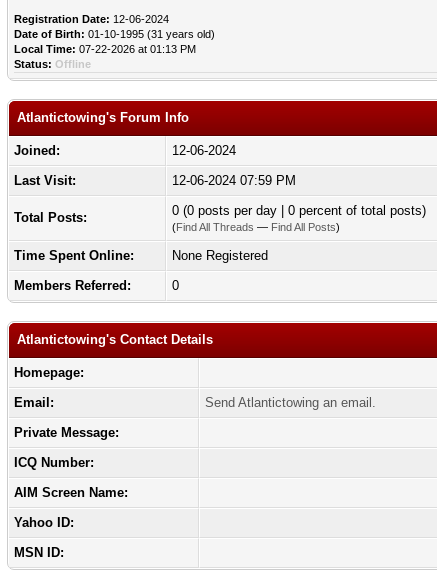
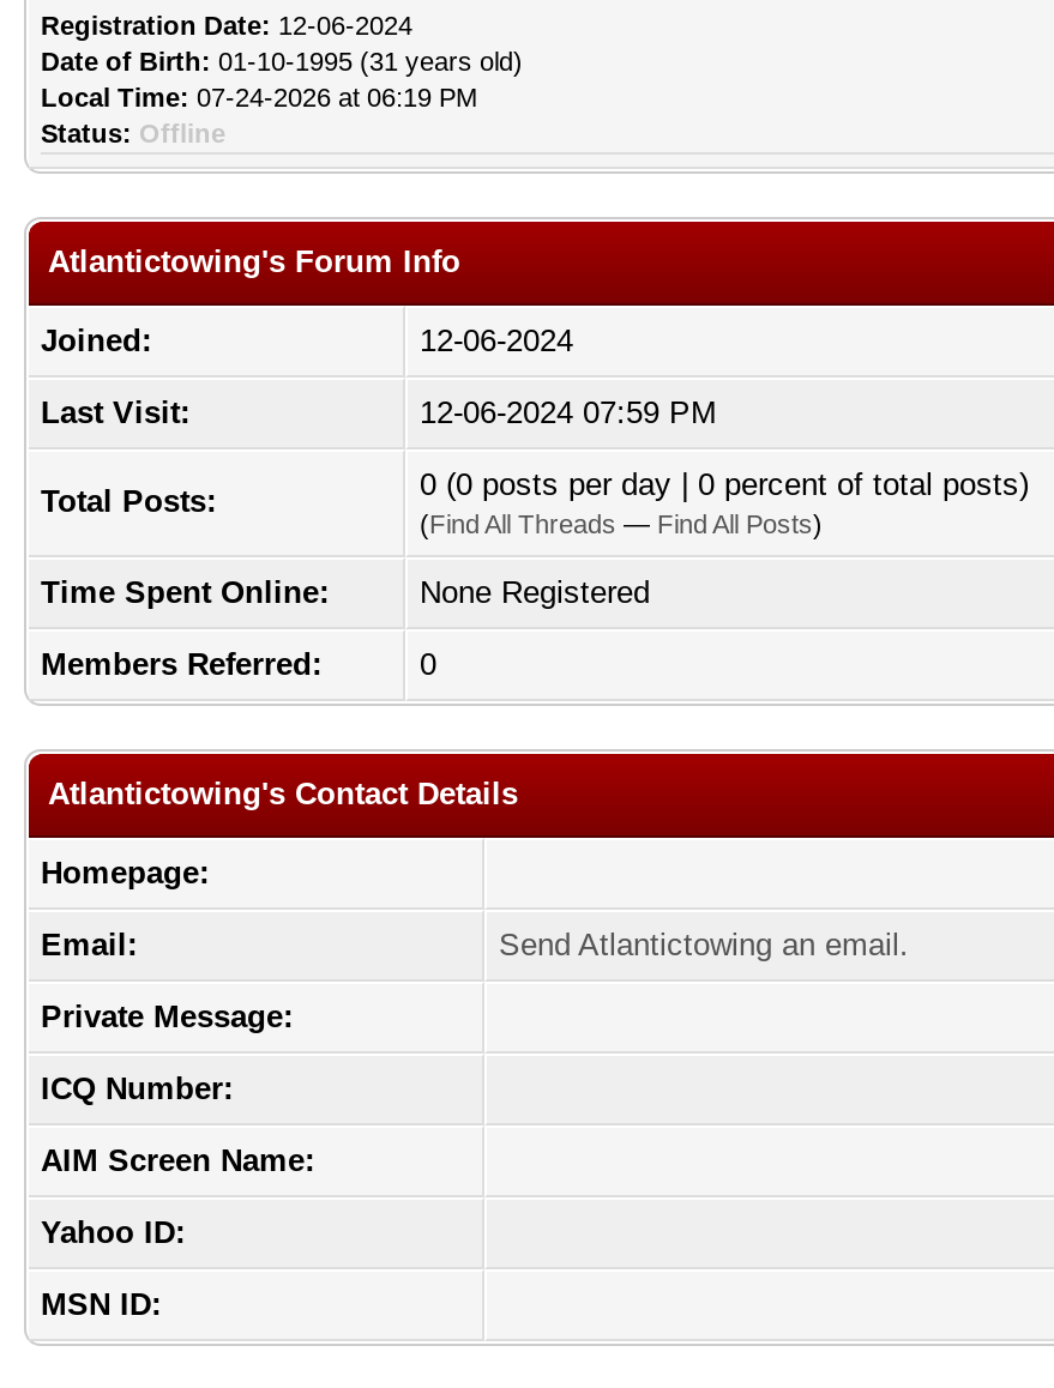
- Local Time: 07-22-2026 at 01:13 PM
+ Local Time: 07-24-2026 at 06:19 PM
